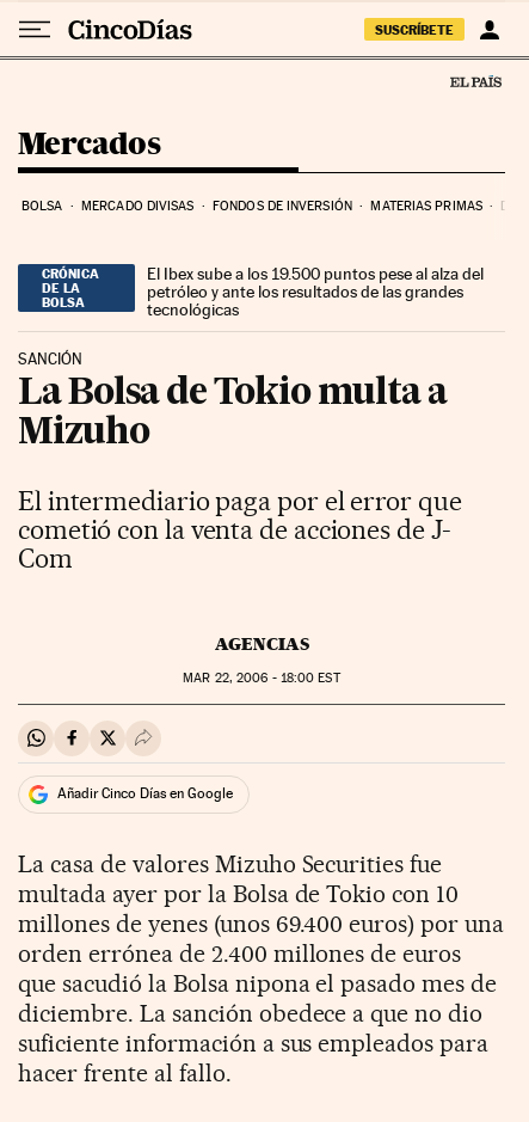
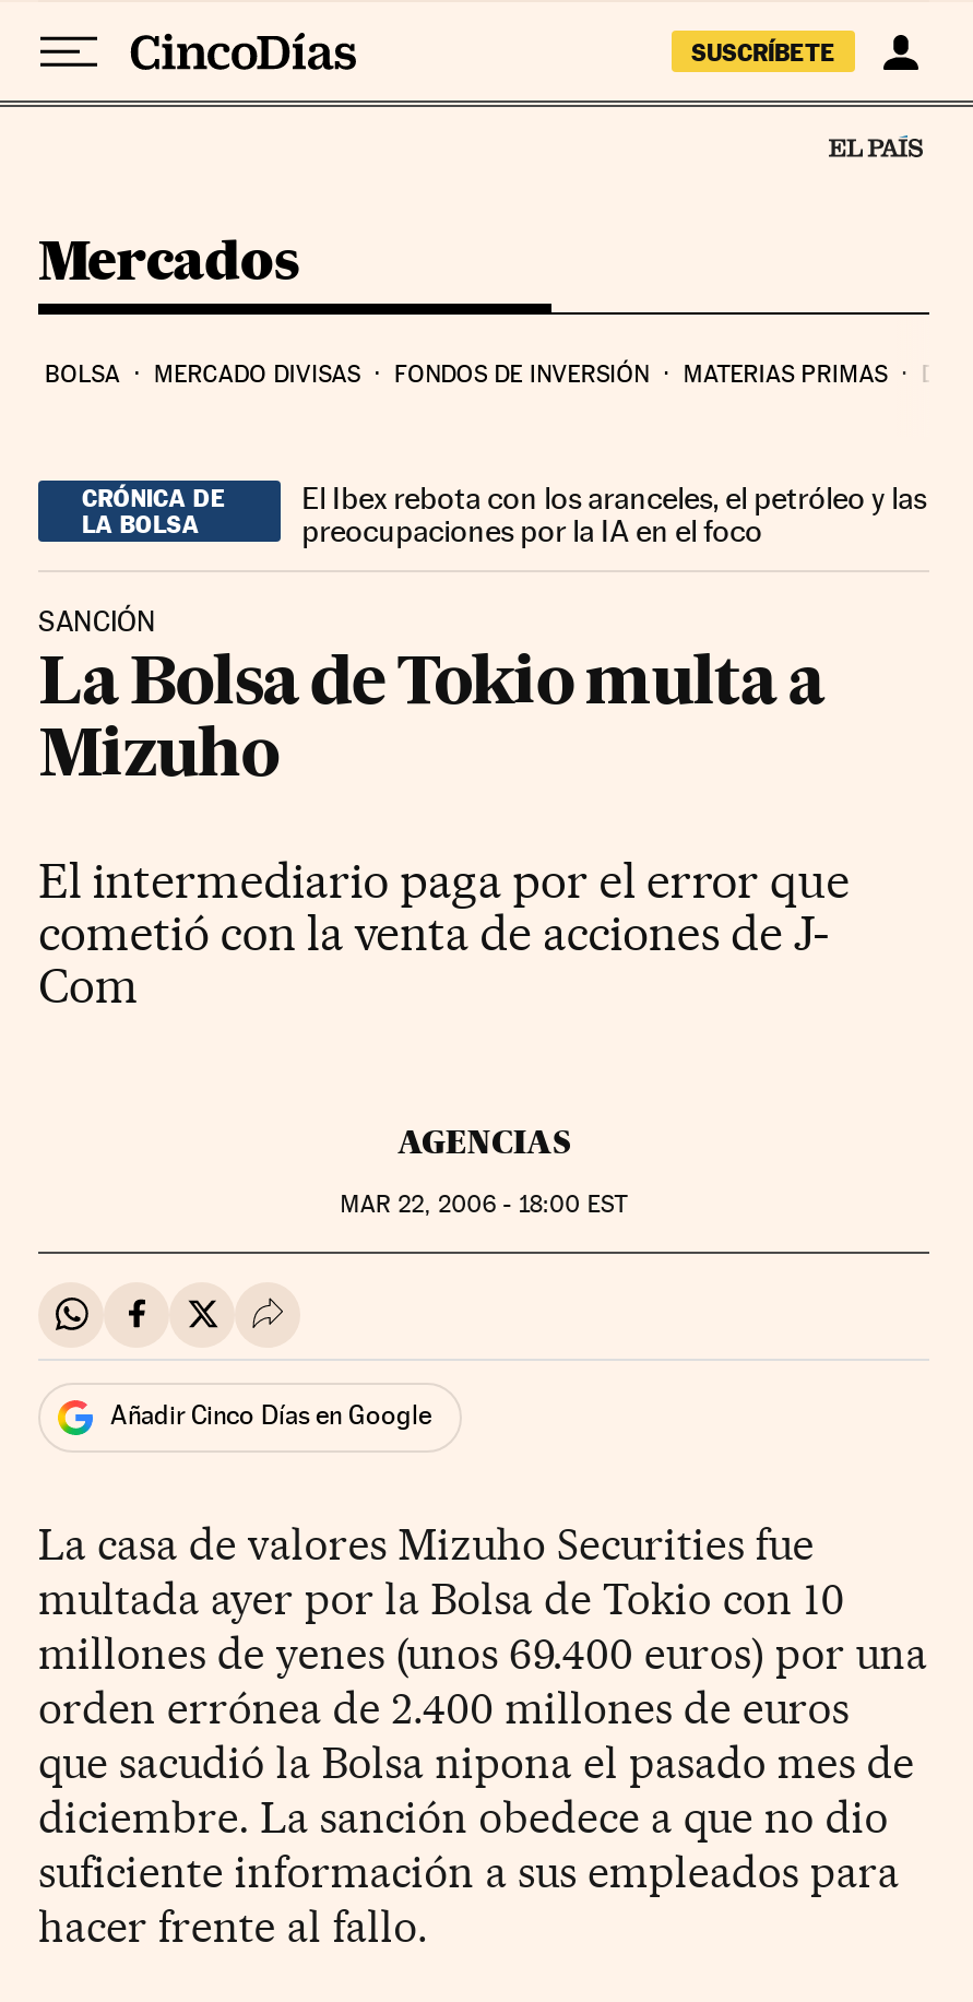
- El Ibex sube a los 19.500 puntos pese al alza del
- petróleo y ante los resultados de las grandes
- tecnológicas
+ El Ibex rebota con los aranceles, el petróleo y las
+ preocupaciones por la IA en el foco
